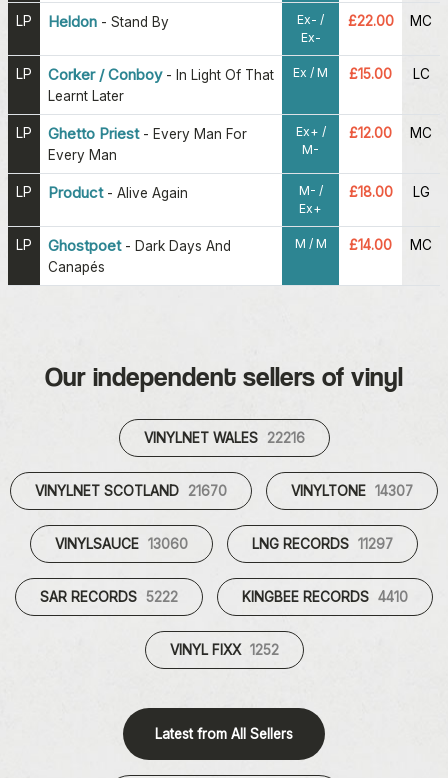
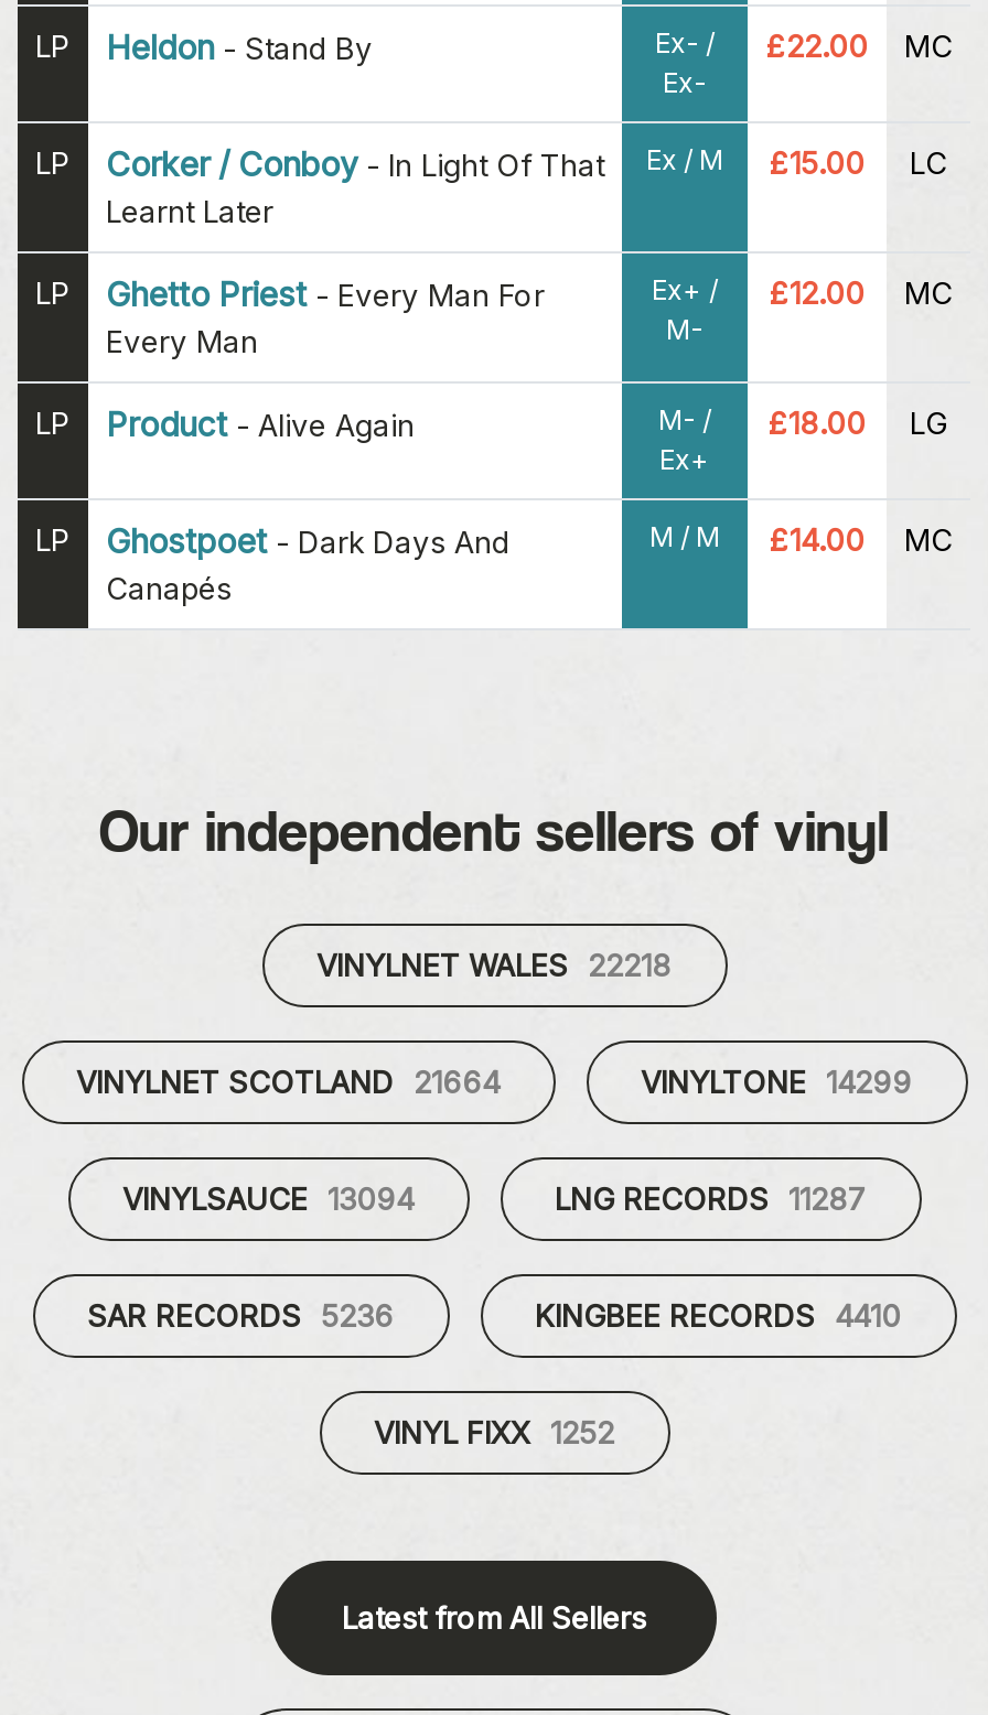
- VINYLNET WALES 22216
+ VINYLNET WALES 22218

- VINYLNET SCOTLAND 21670
+ VINYLNET SCOTLAND 21664

- VINYLTONE 14307
+ VINYLTONE 14299

- VINYLSAUCE 13060
+ VINYLSAUCE 13094

- LNG RECORDS 11297
+ LNG RECORDS 11287

- SAR RECORDS 5222
+ SAR RECORDS 5236
